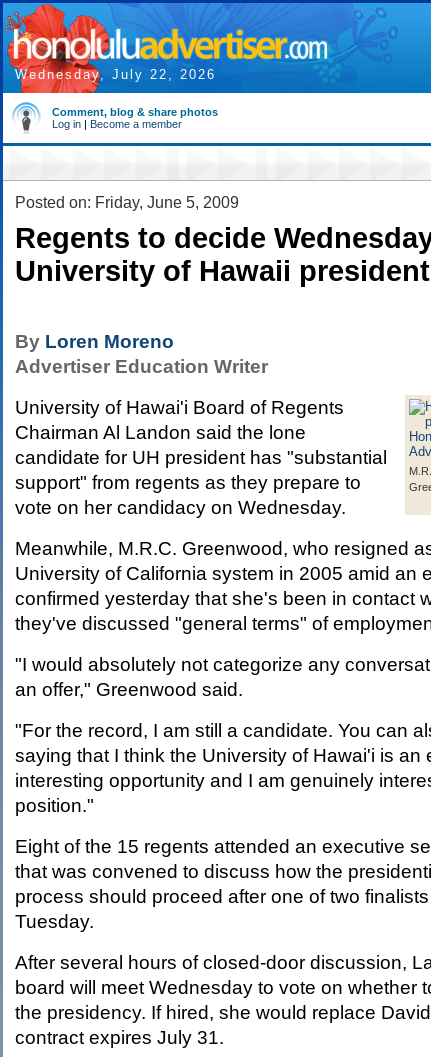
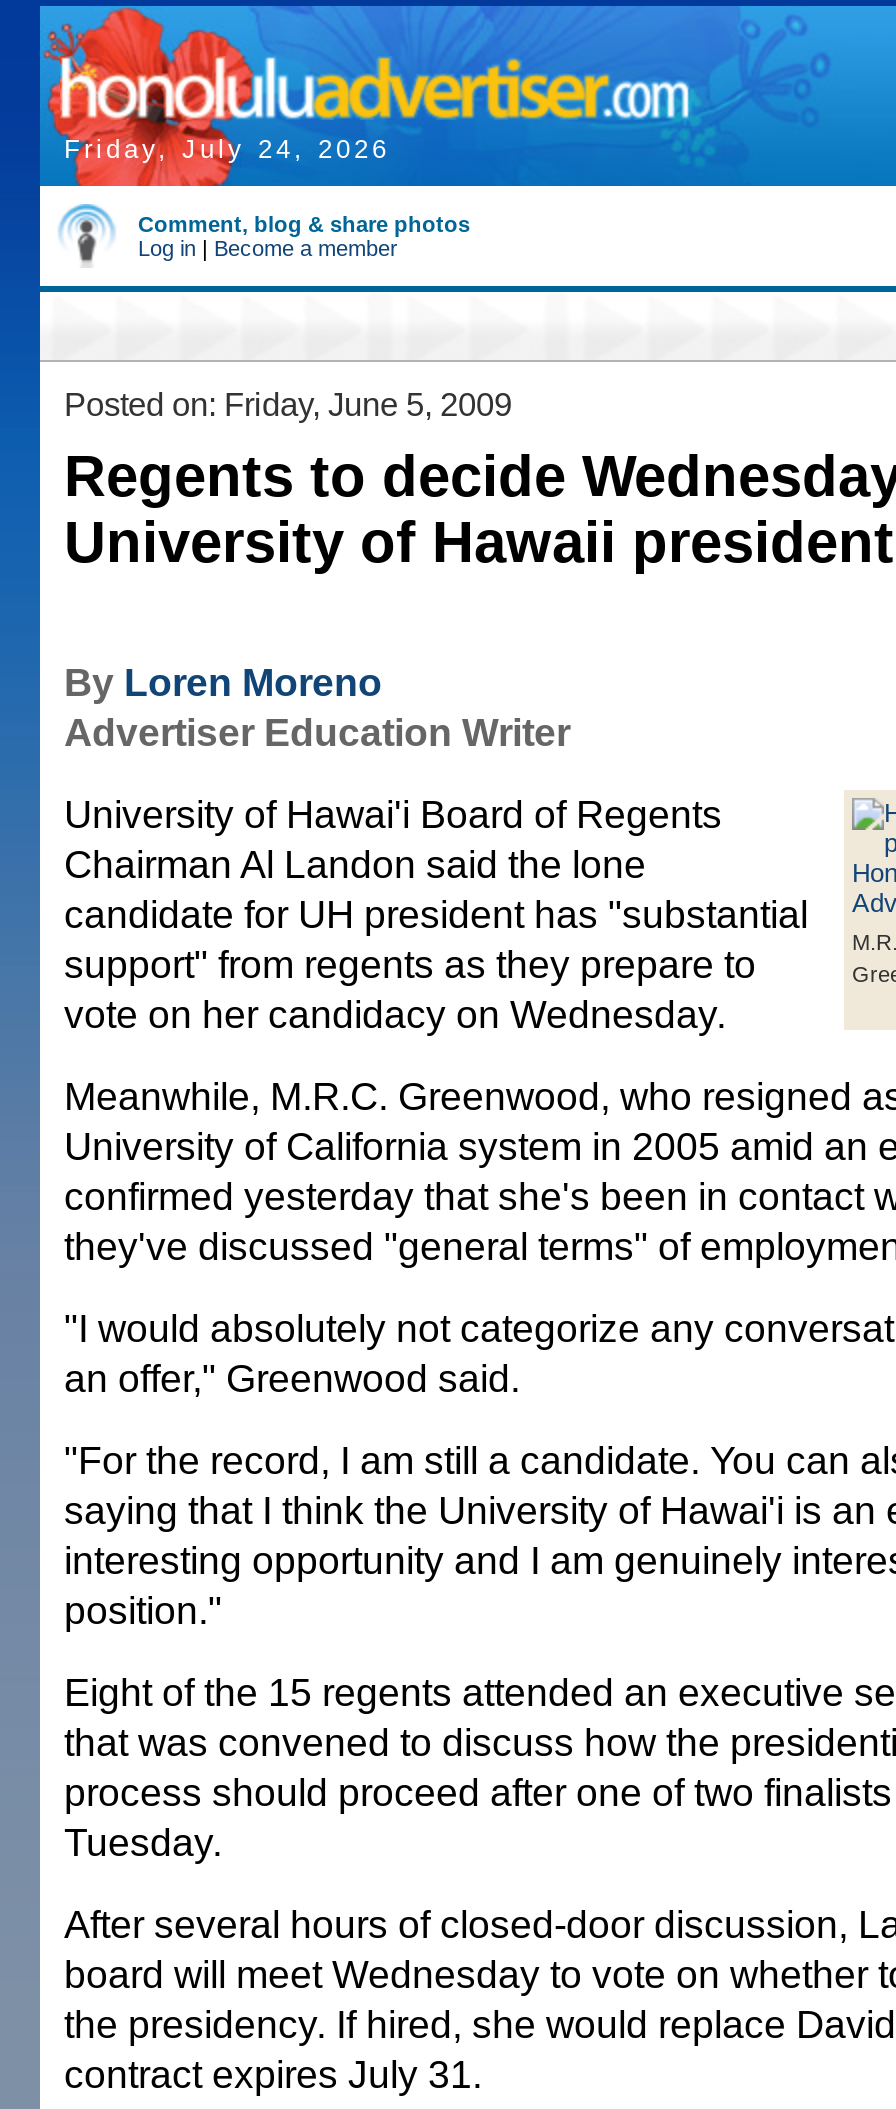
- Wednesday, July 22, 2026
+ Friday, July 24, 2026
